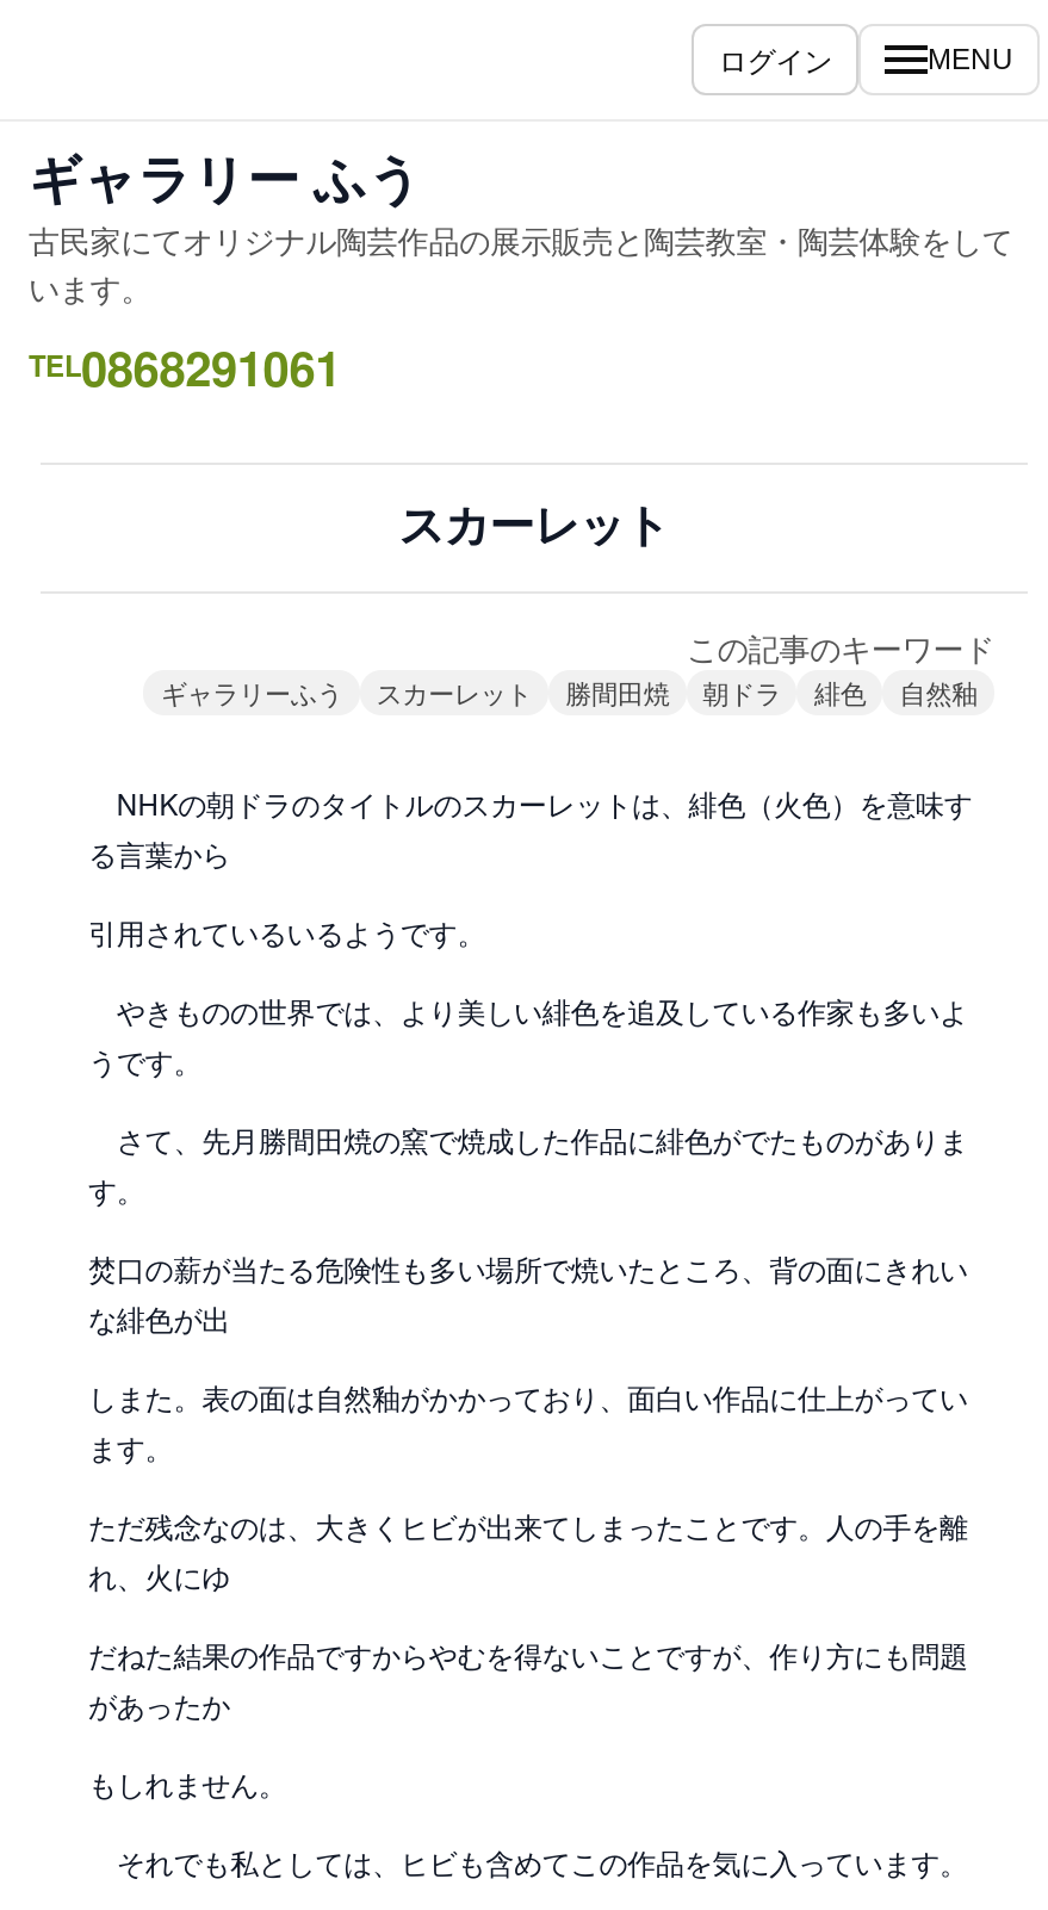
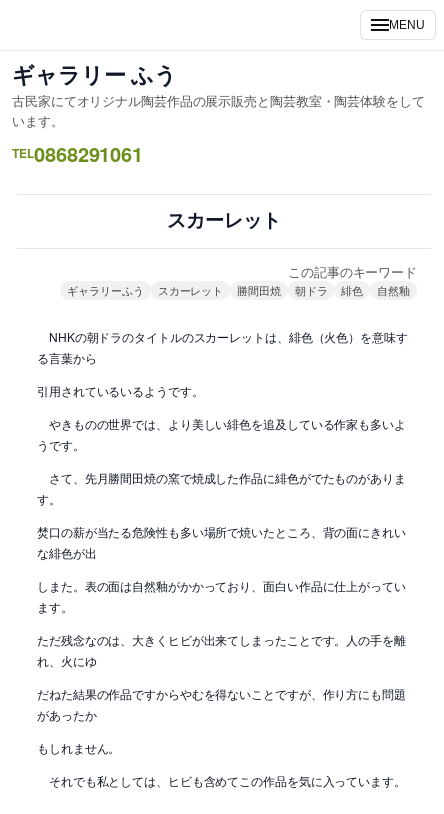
- ログイン
